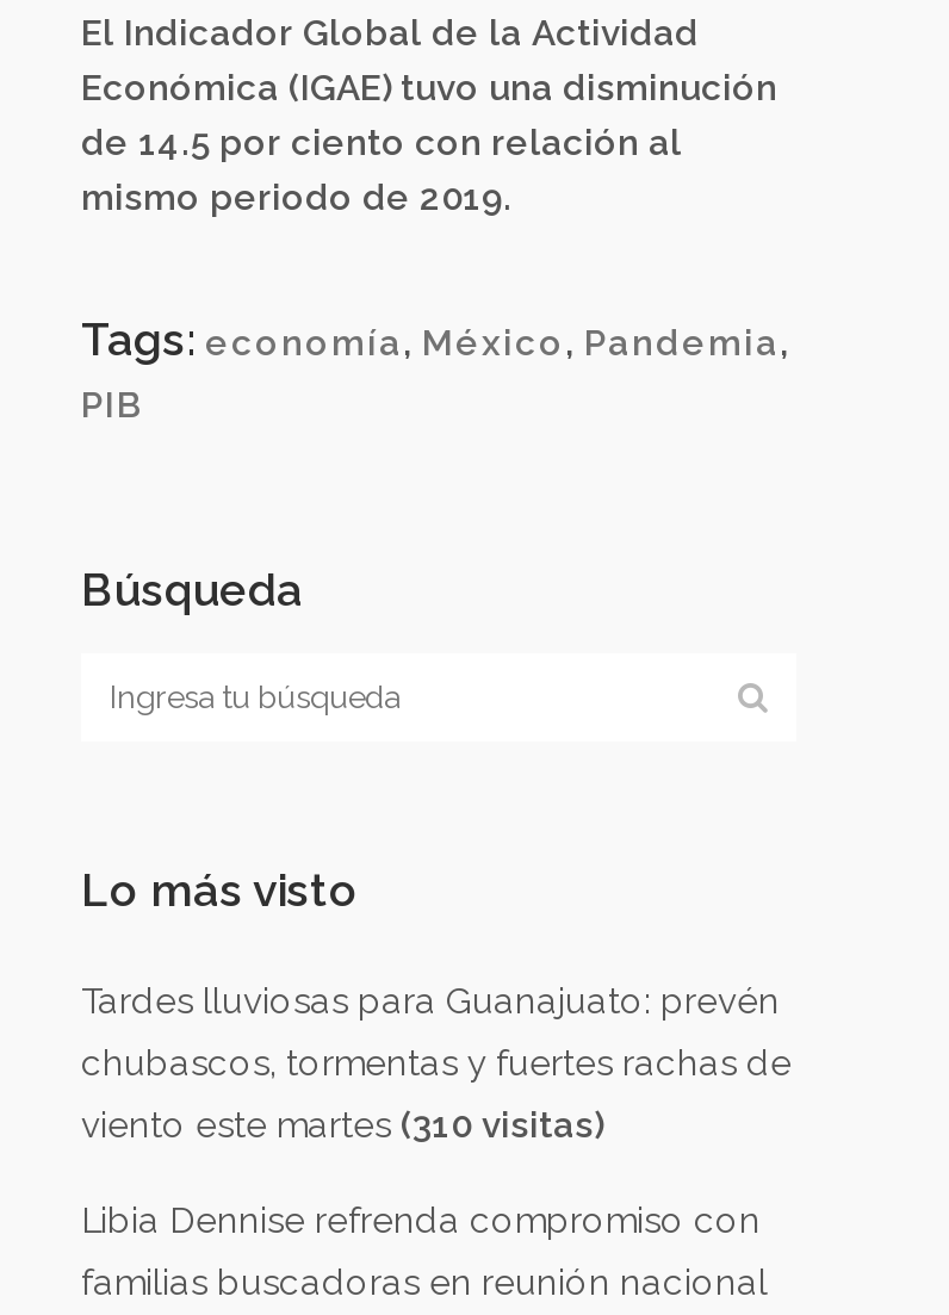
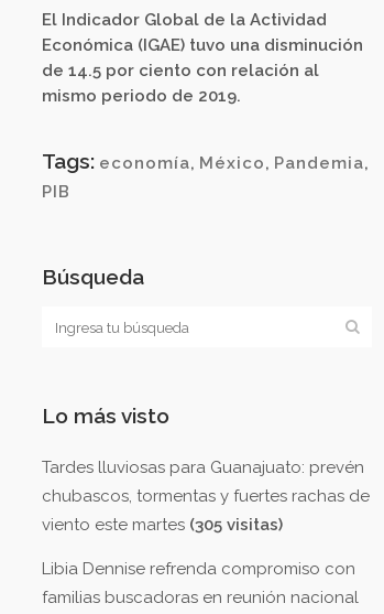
- viento este martes (310 visitas)
+ viento este martes (305 visitas)
